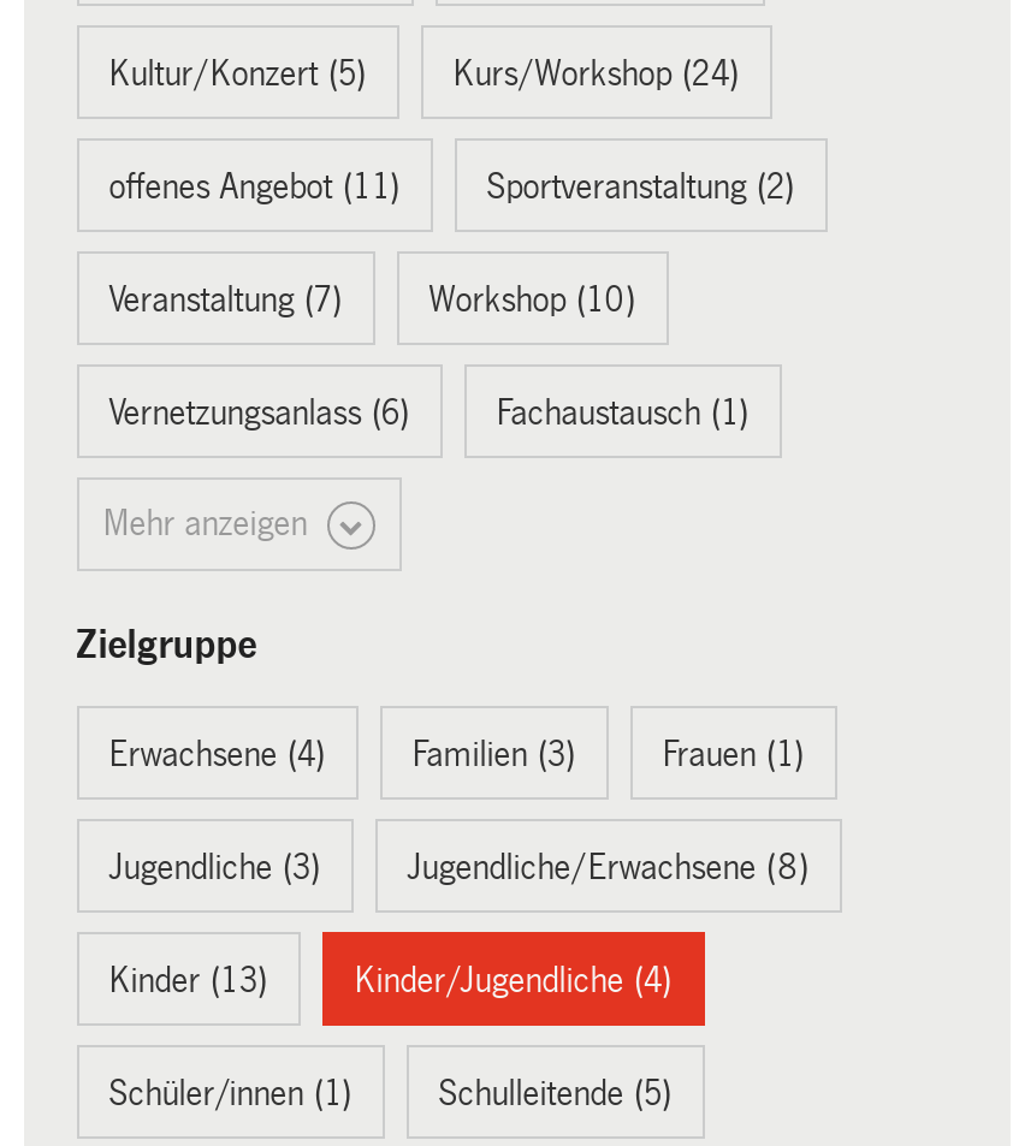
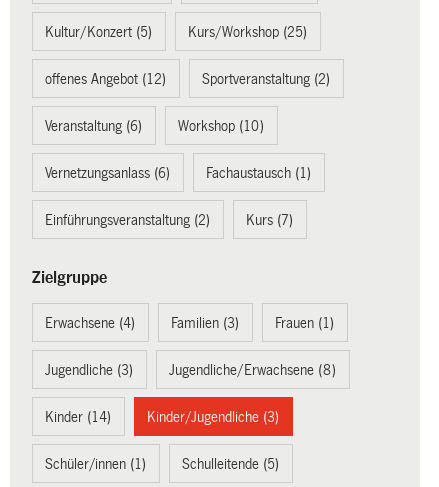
- Kurs/Workshop (24)
+ Kurs/Workshop (25)

- offenes Angebot (11)
+ offenes Angebot (12)

- Veranstaltung (7)
+ Veranstaltung (6)

- Mehr anzeigen
+ Einführungsveranstaltung (2)
+ Kurs (7)

- Kinder (13)
+ Kinder (14)

- Kinder/Jugendliche (4)
+ Kinder/Jugendliche (3)
